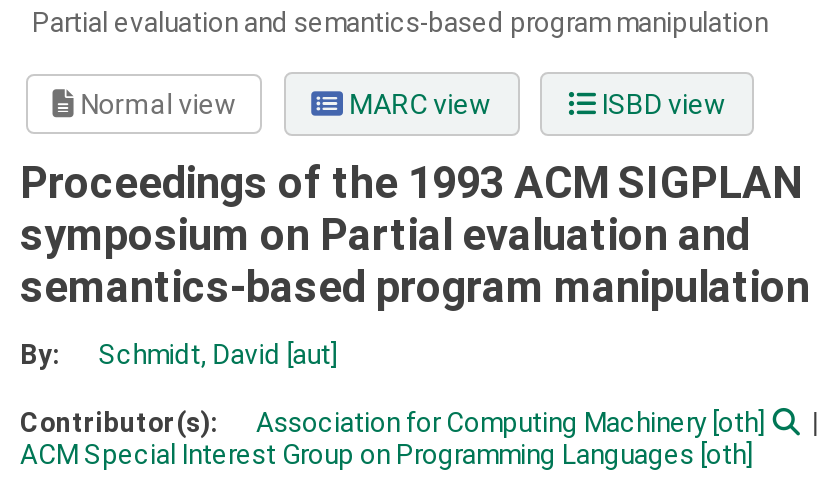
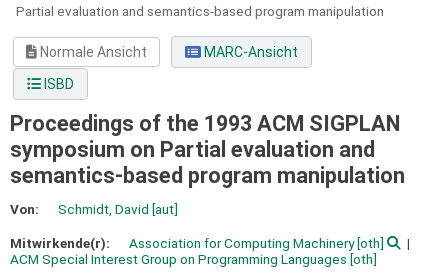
- Normal view
- MARC view
- ISBD view
+ Normale Ansicht
+ MARC-Ansicht
+ ISBD

- By:
+ Von:

- Contributor(s):
+ Mitwirkende(r):
